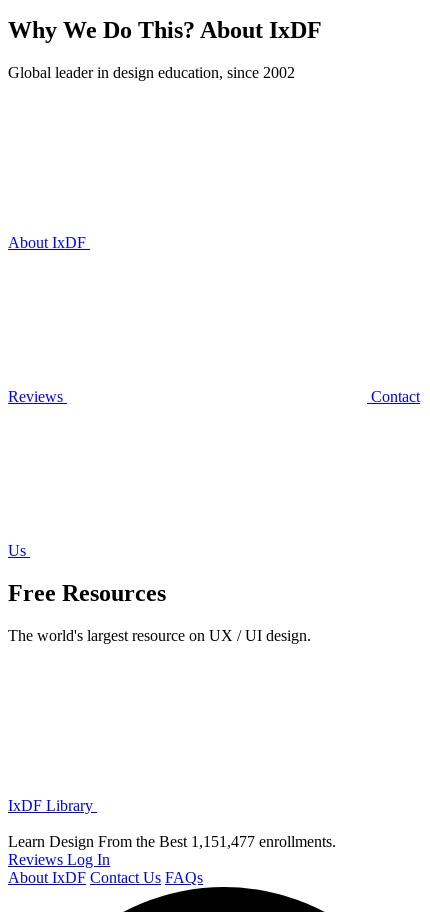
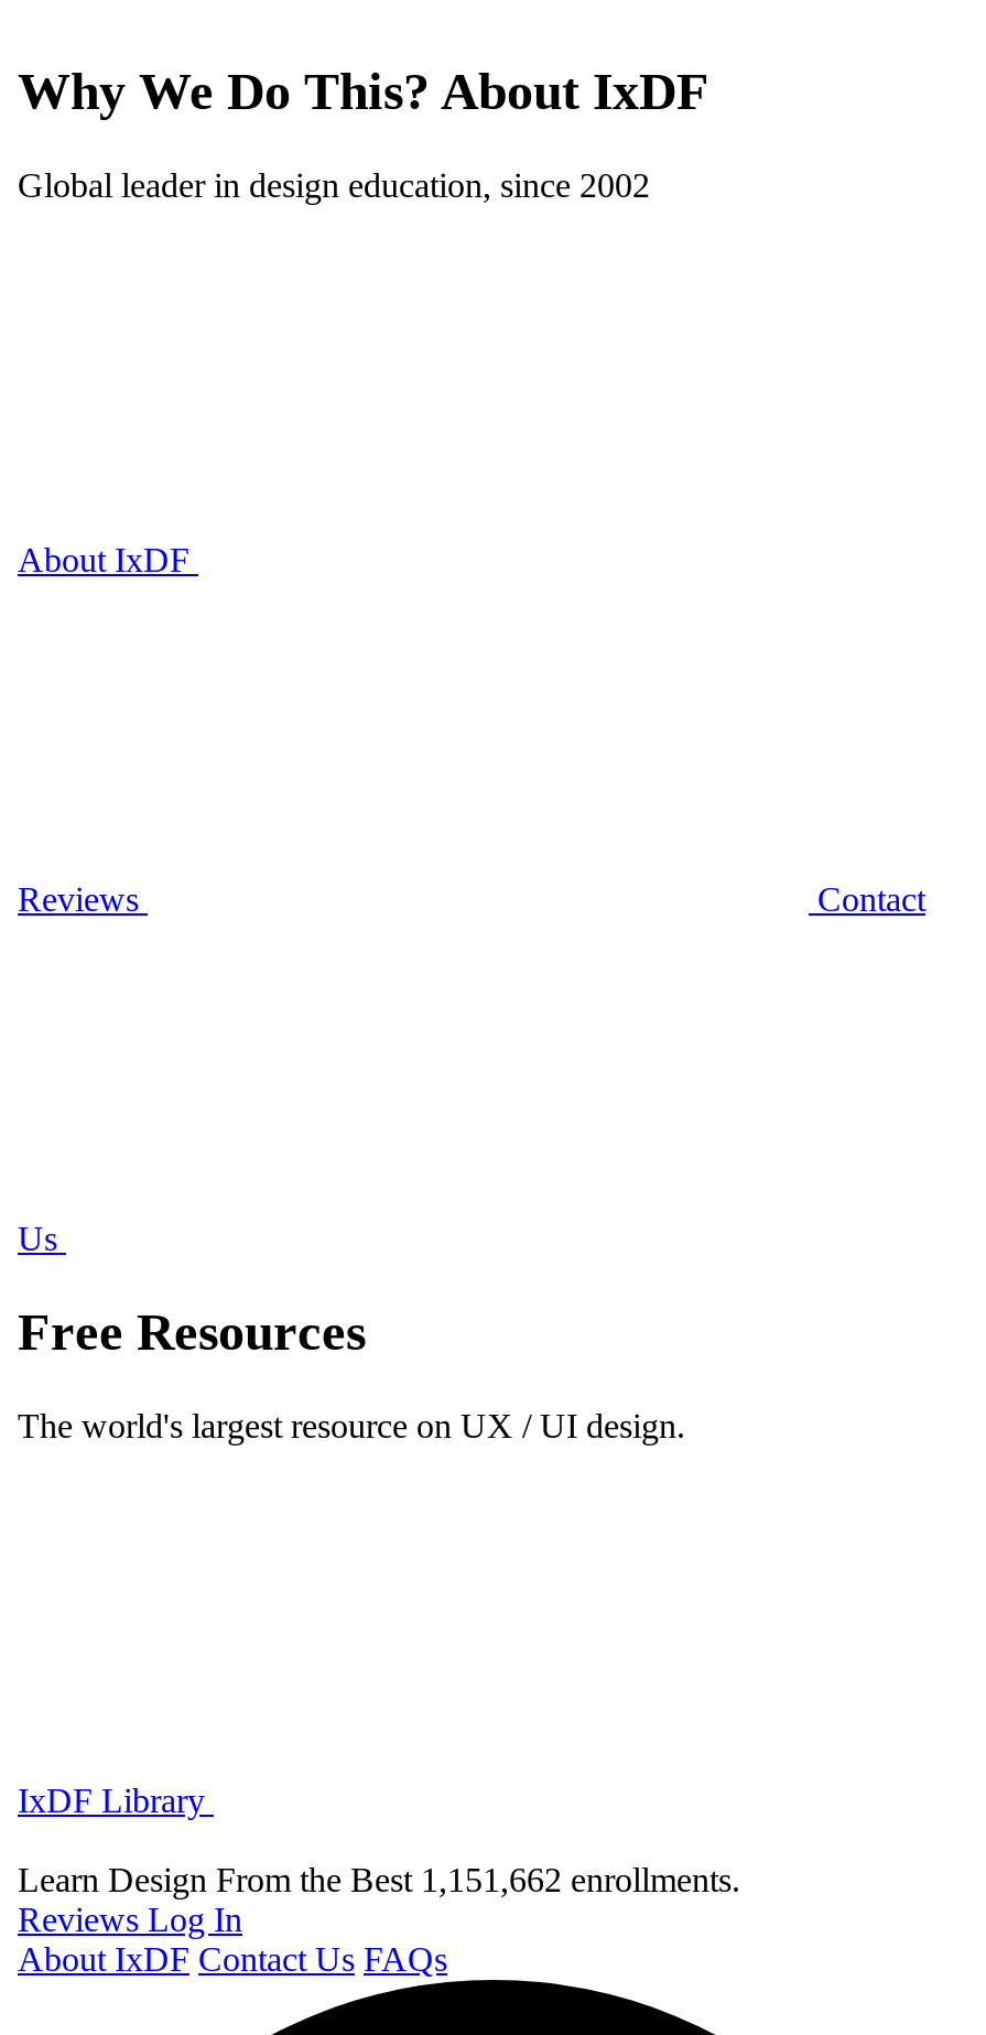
- Learn Design From the Best 1,151,477 enrollments.
+ Learn Design From the Best 1,151,662 enrollments.
